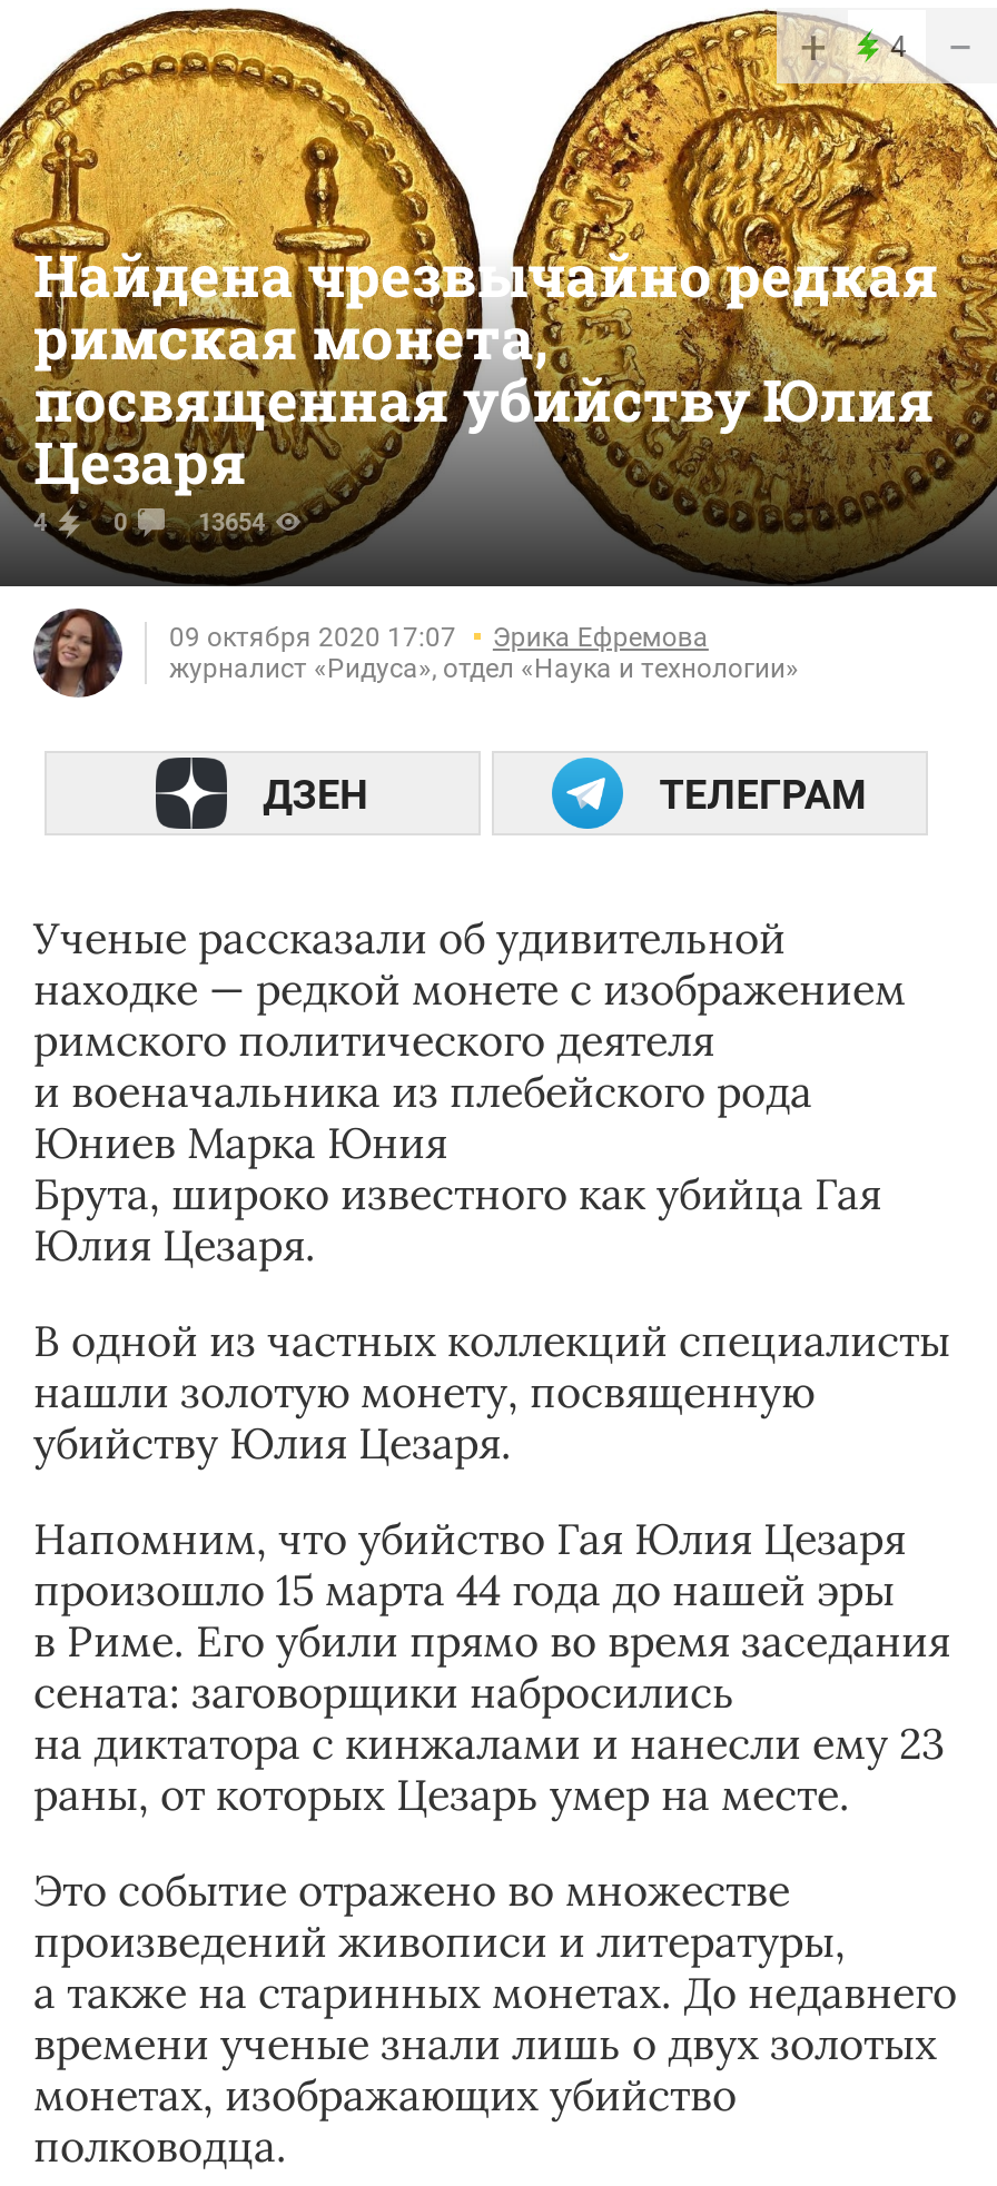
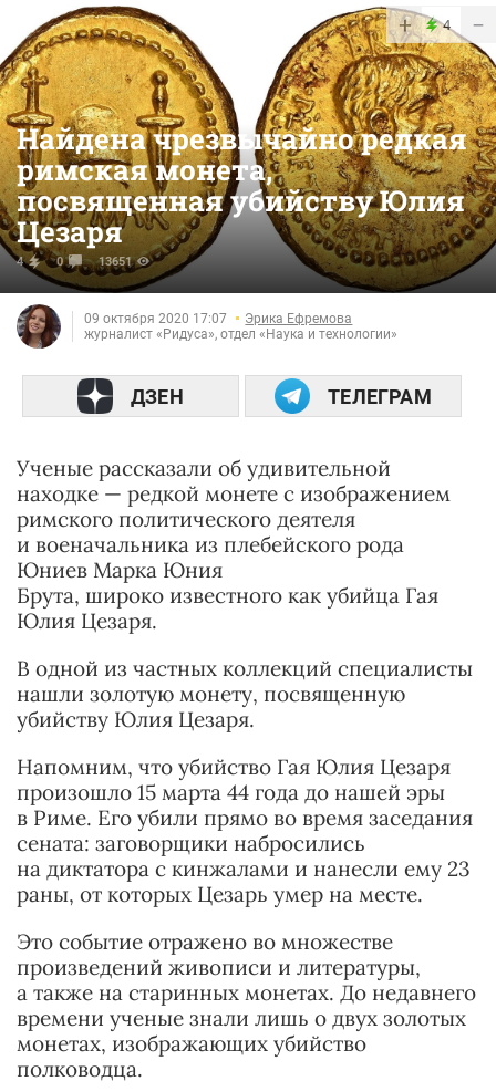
- 13654
+ 13651
